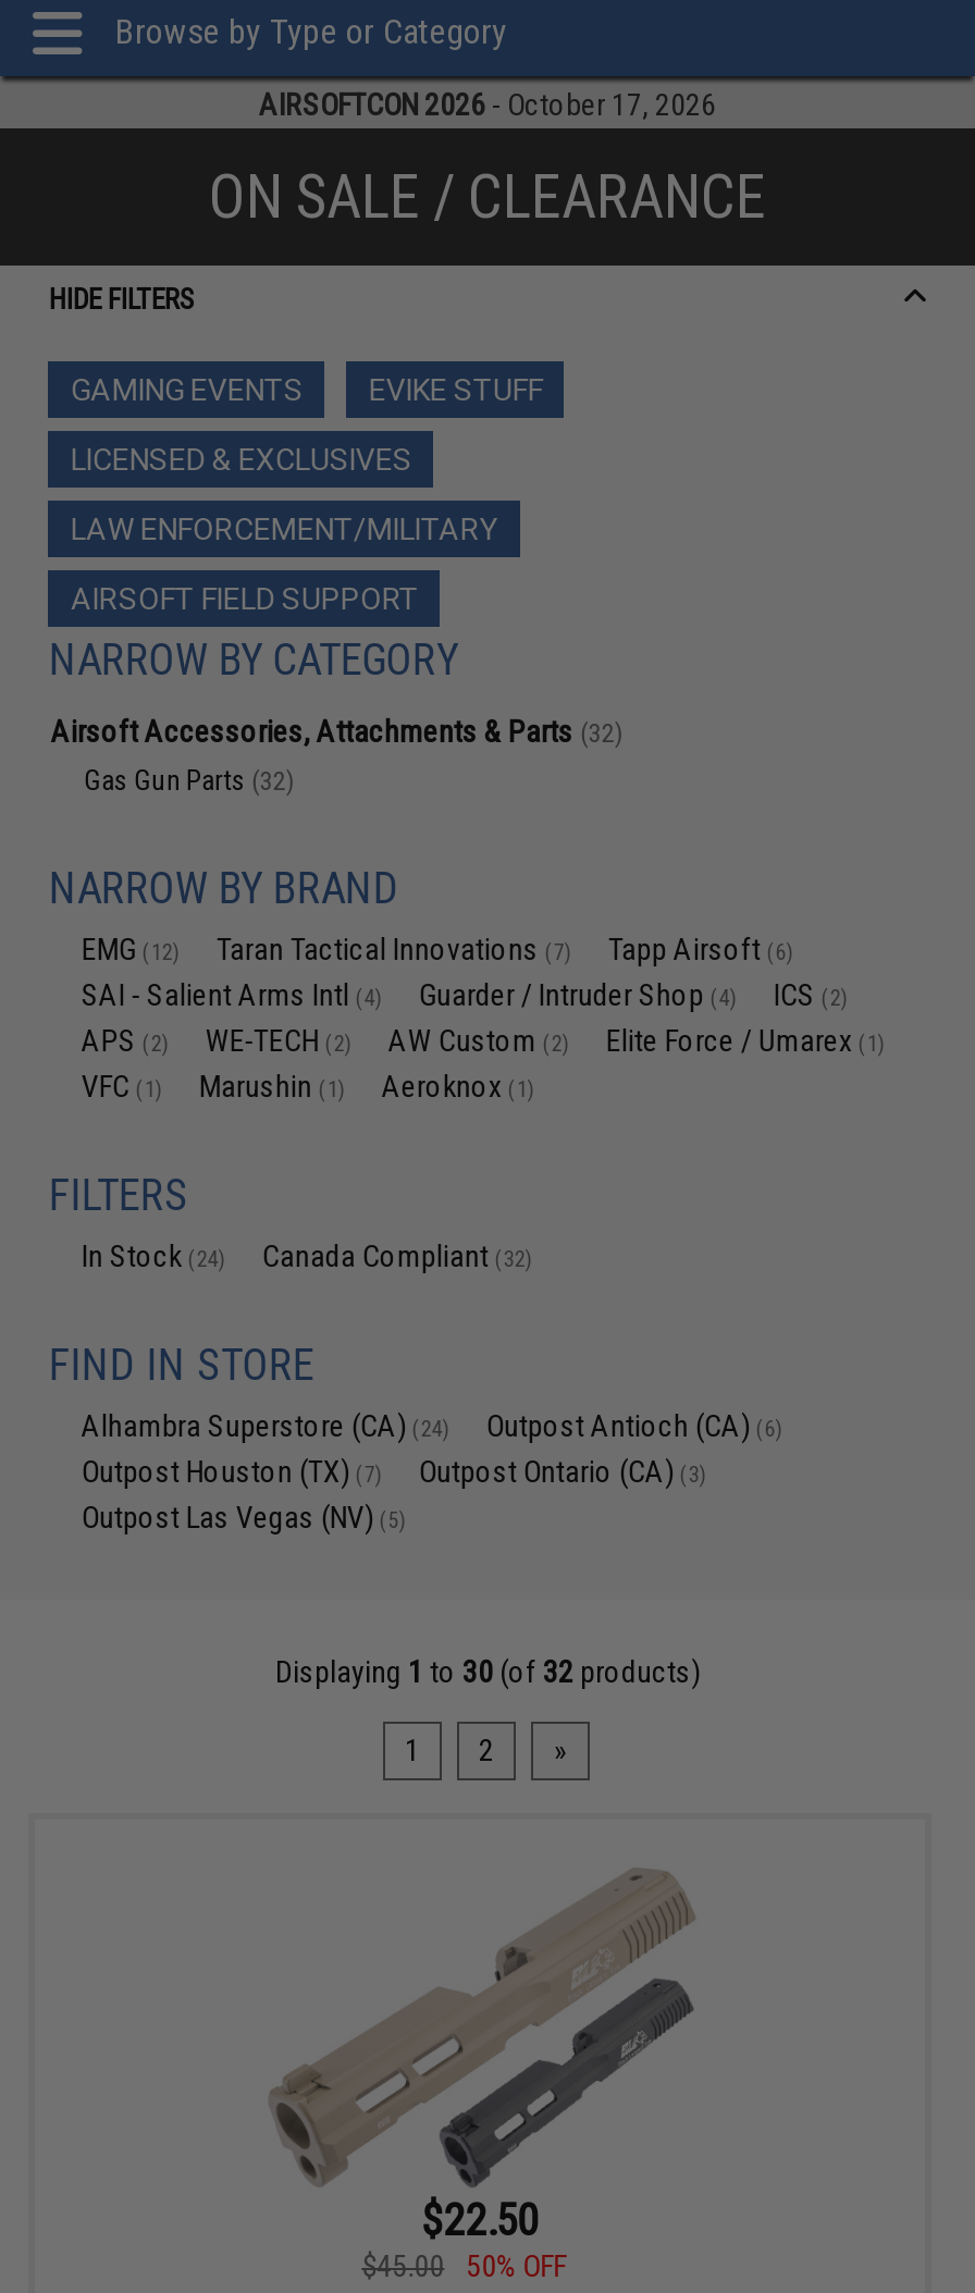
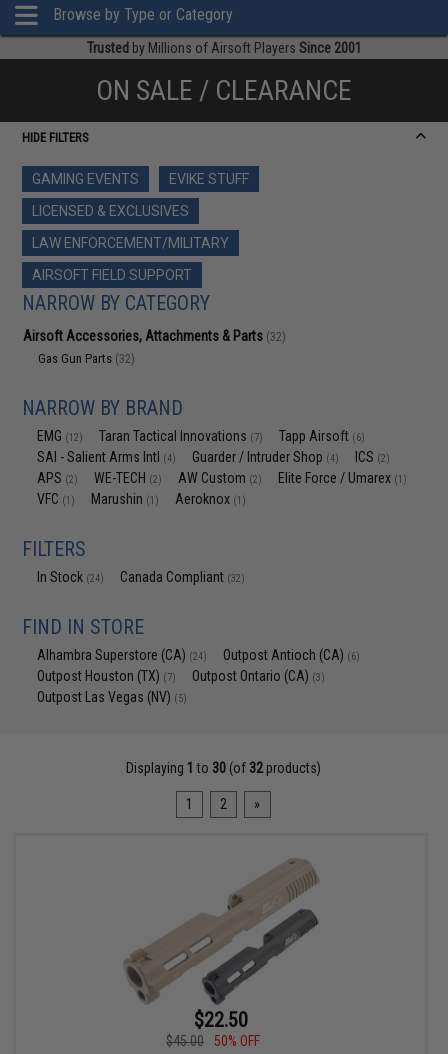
- AIRSOFTCON 2026 - October 17, 2026
+ Trusted by Millions of Airsoft Players Since 2001
